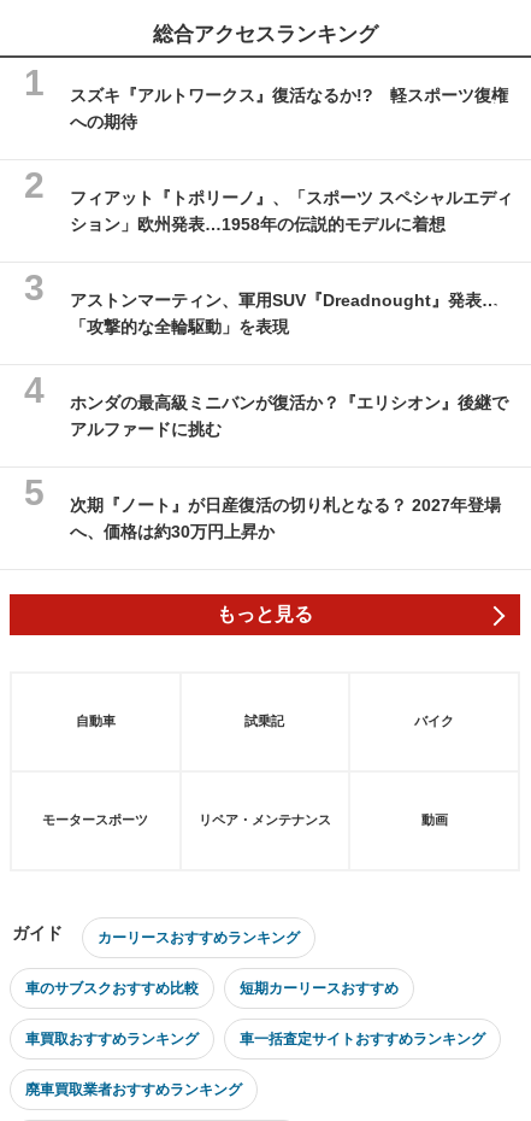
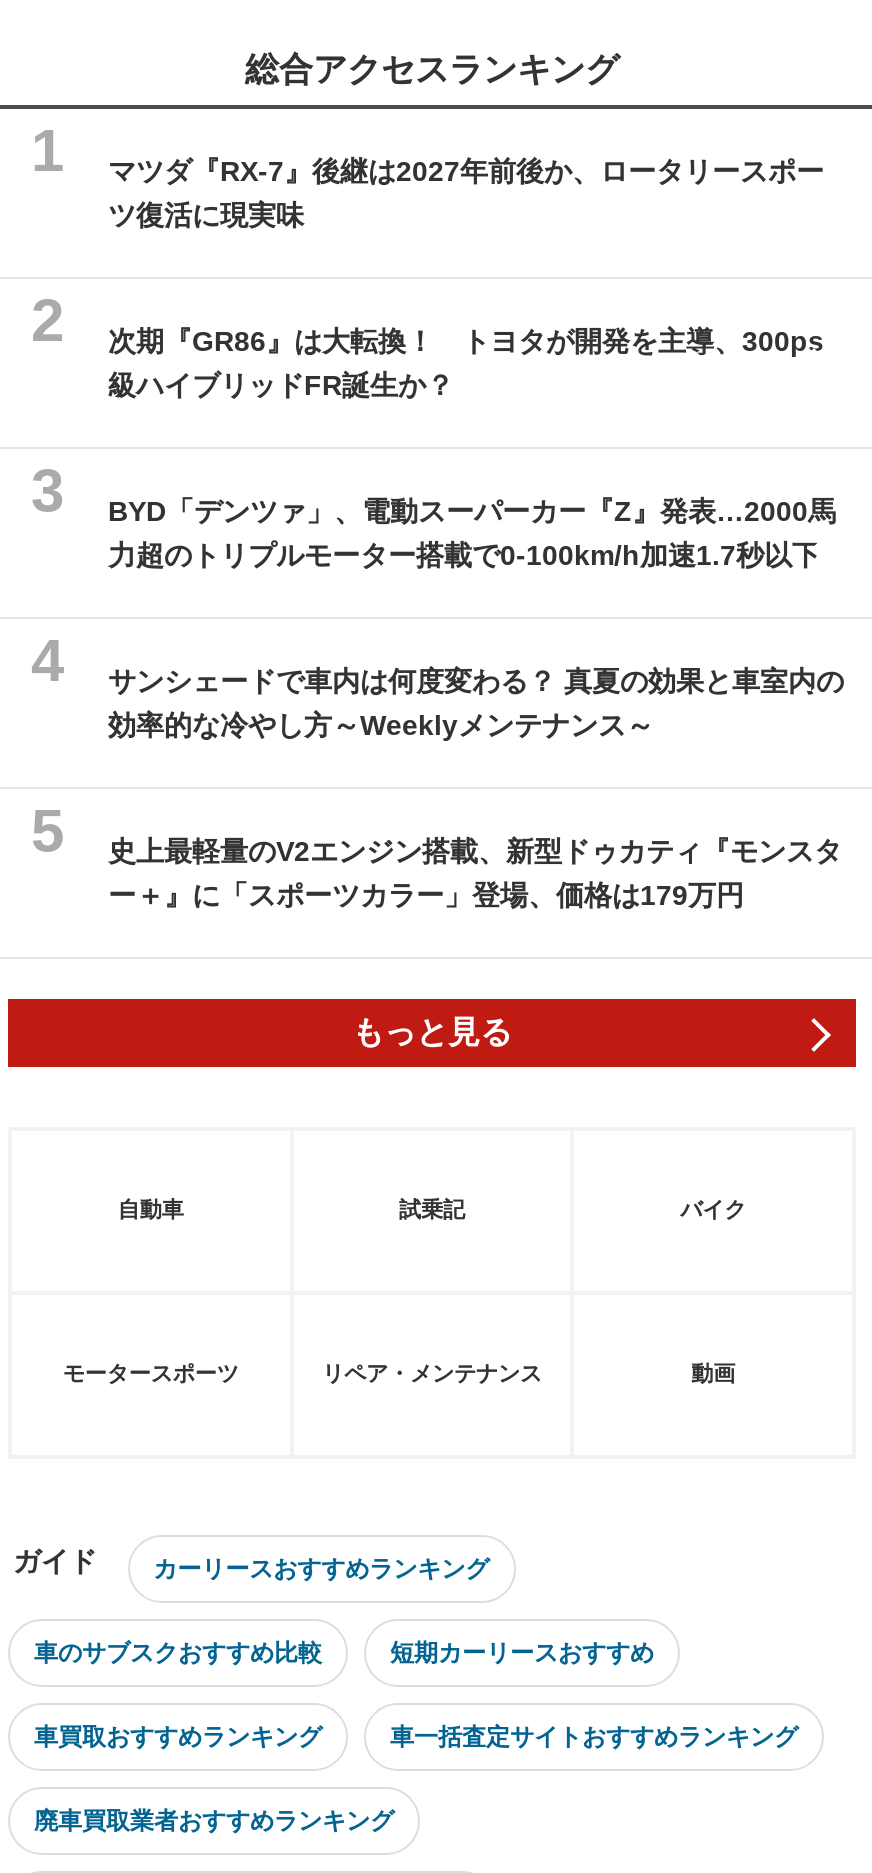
- スズキ『アルトワークス』復活なるか!? 軽スポーツ復権
- への期待
+ マツダ『RX-7』後継は2027年前後か、ロータリースポー
+ ツ復活に現実味

- フィアット『トポリーノ』、「スポーツ スペシャルエディ
- ション」欧州発表…1958年の伝説的モデルに着想
+ 次期『GR86』は大転換！ トヨタが開発を主導、300ps
+ 級ハイブリッドFR誕生か？

- アストンマーティン、軍用SUV『Dreadnought』発表…
- 「攻撃的な全輪駆動」を表現
+ BYD「デンツァ」、電動スーパーカー『Z』発表…2000馬
+ 力超のトリプルモーター搭載で0-100km/h加速1.7秒以下

- ホンダの最高級ミニバンが復活か？『エリシオン』後継で
- アルファードに挑む
+ サンシェードで車内は何度変わる？ 真夏の効果と車室内の
+ 効率的な冷やし方～Weeklyメンテナンス～

- 次期『ノート』が日産復活の切り札となる？ 2027年登場
- へ、価格は約30万円上昇か
+ 史上最軽量のV2エンジン搭載、新型ドゥカティ『モンスタ
+ ー＋』に「スポーツカラー」登場、価格は179万円
